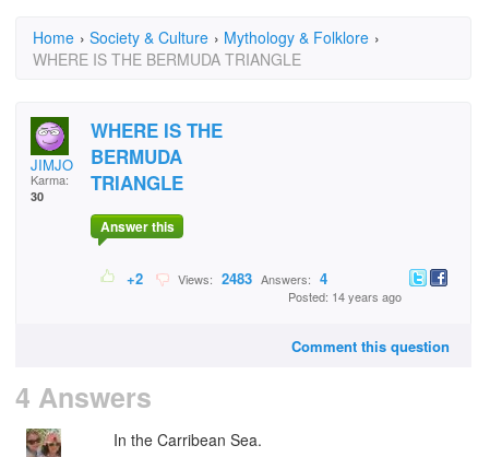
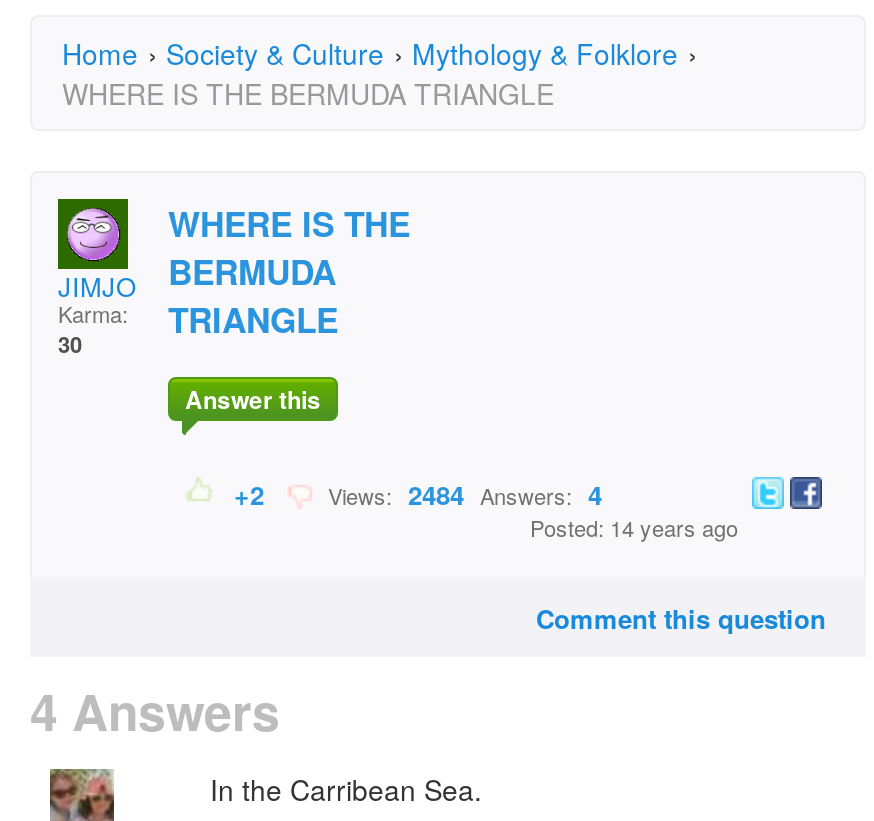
- Views: 2483 Answers: 4
+ Views: 2484 Answers: 4
